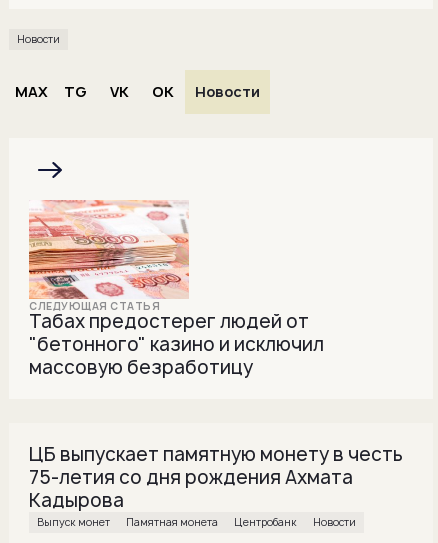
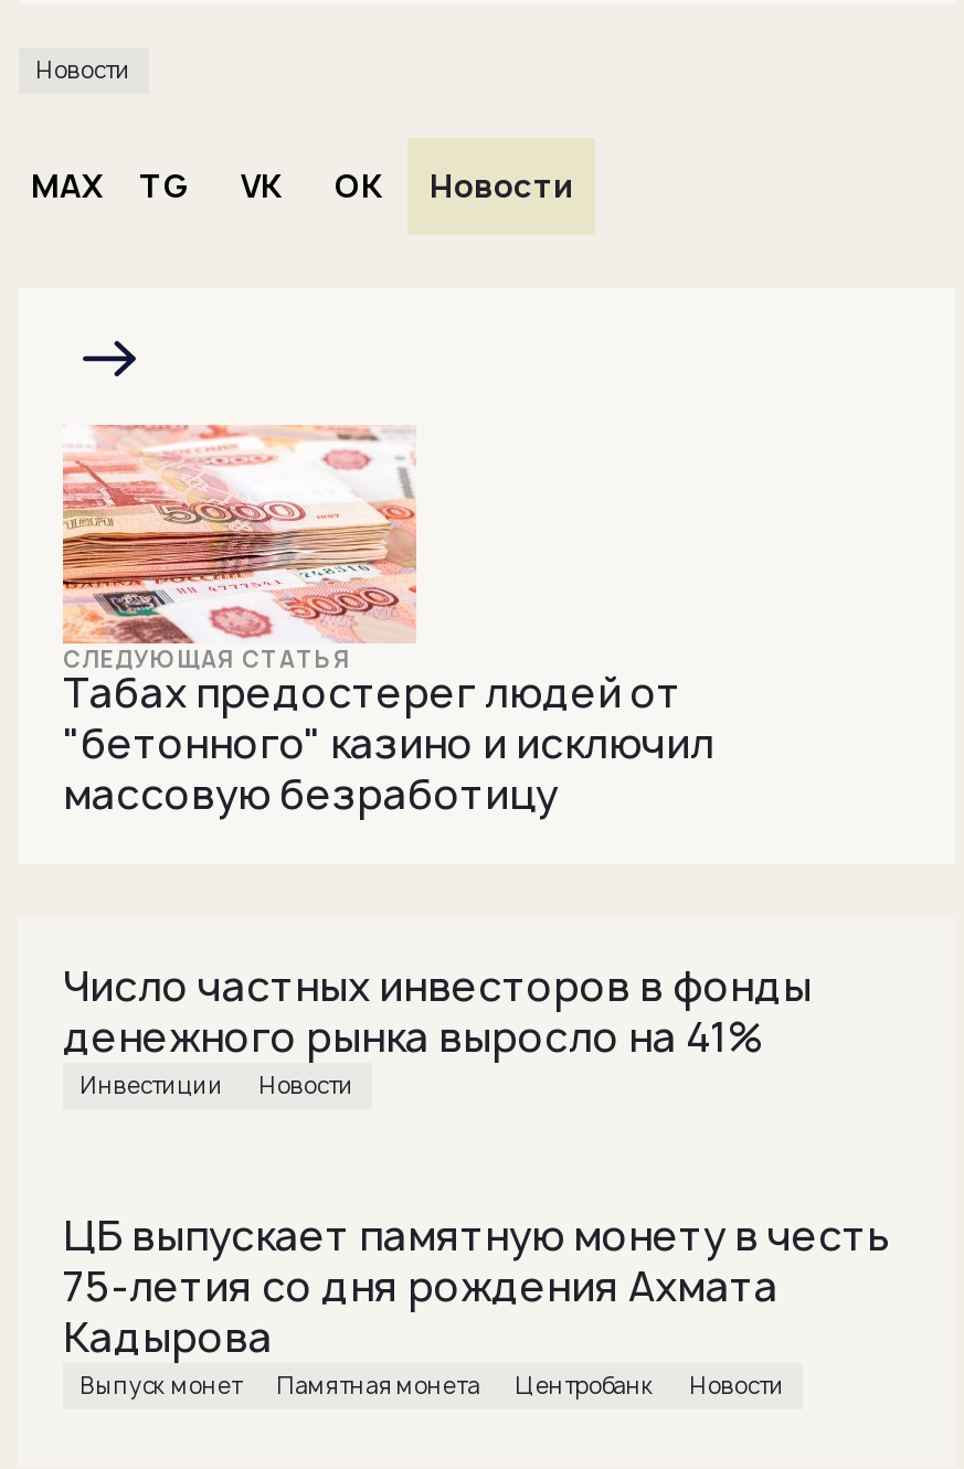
+ Число частных инвесторов в фонды
+ денежного рынка выросло на 41%
+ инвестиции
+ Новости
